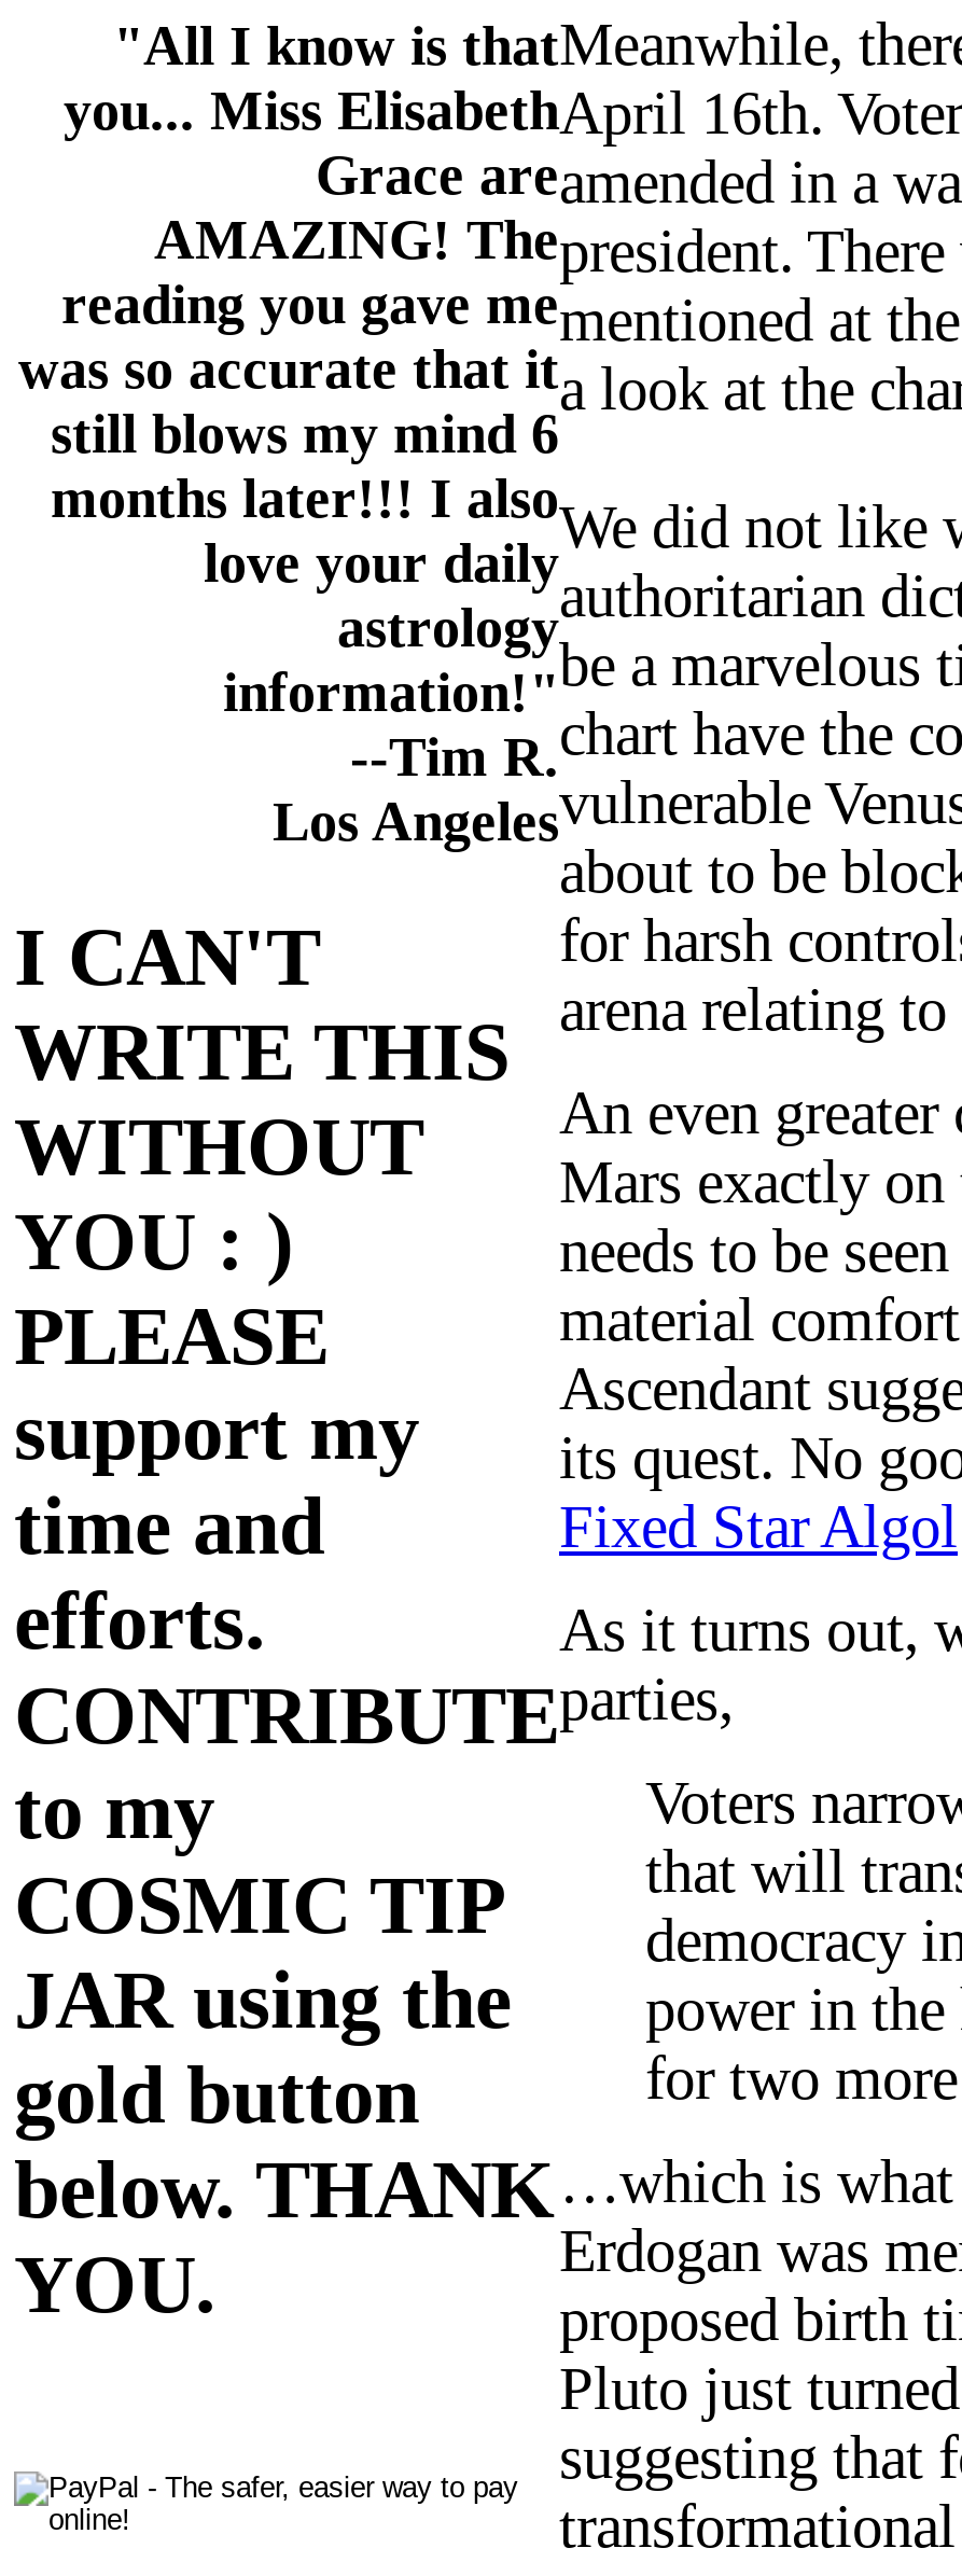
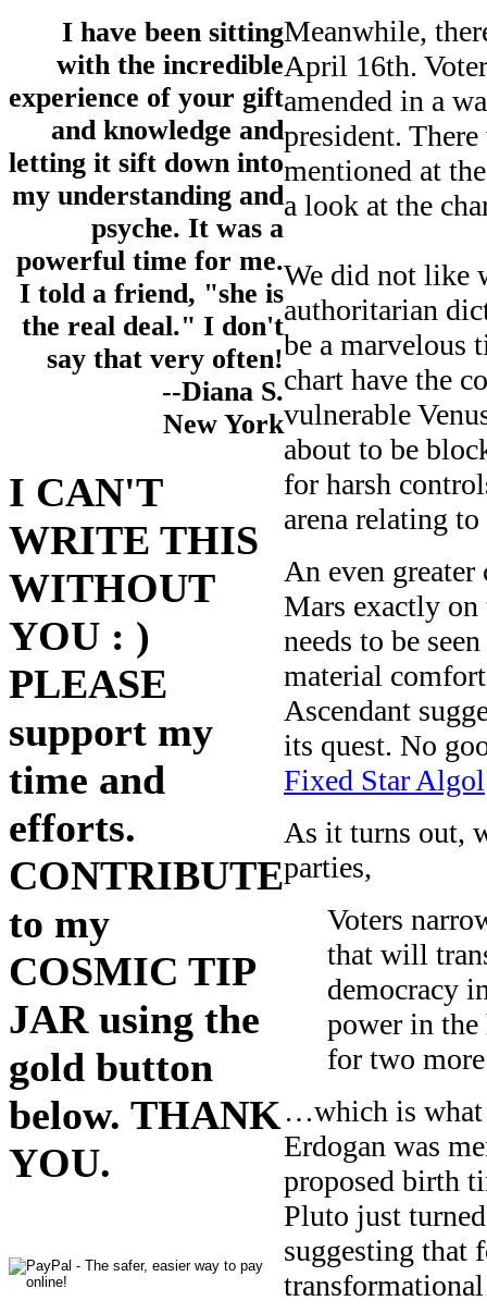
- "All I know is that
- you... Miss Elisabeth
- Grace are
- AMAZING! The
- reading you gave me
- was so accurate that it
- still blows my mind 6
- months later!!! I also
- love your daily
- astrology
- information!"
- --Tim R.
- Los Angeles
+ I have been sitting
+ with the incredible
+ experience of your gift
+ and knowledge and
+ letting it sift down into
+ my understanding and
+ psyche. It was a
+ powerful time for me.
+ I told a friend, "she is
+ the real deal." I don't
+ say that very often!
+ --Diana S.
+ New York
